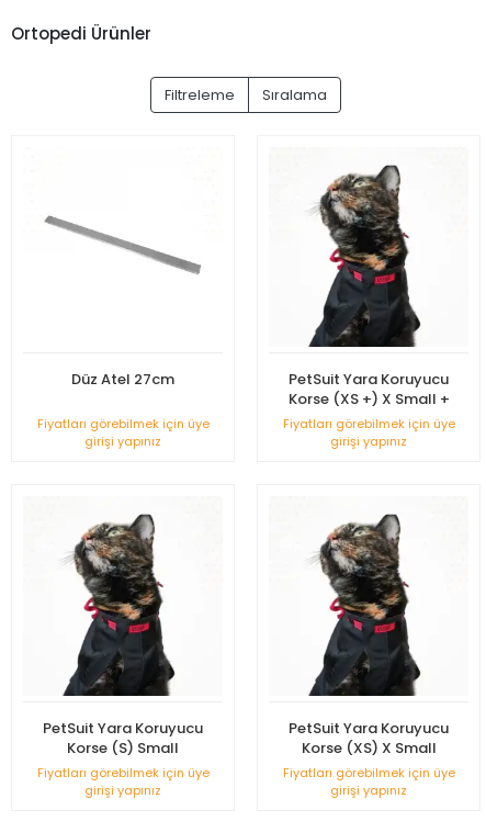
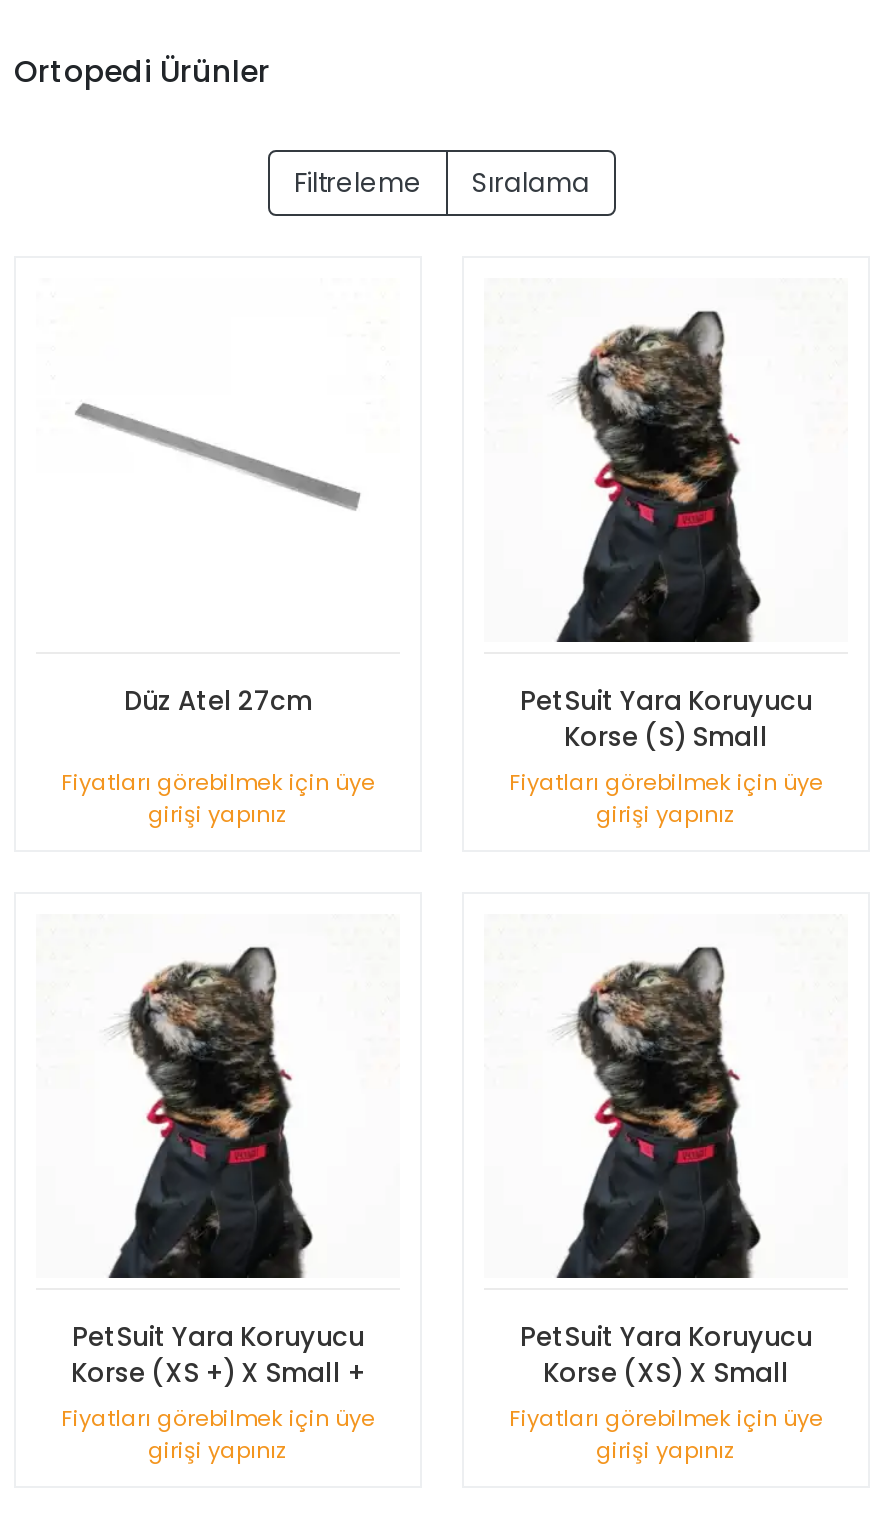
moved down: Korse (XS +) X Small +

moved up: Korse (S) Small
